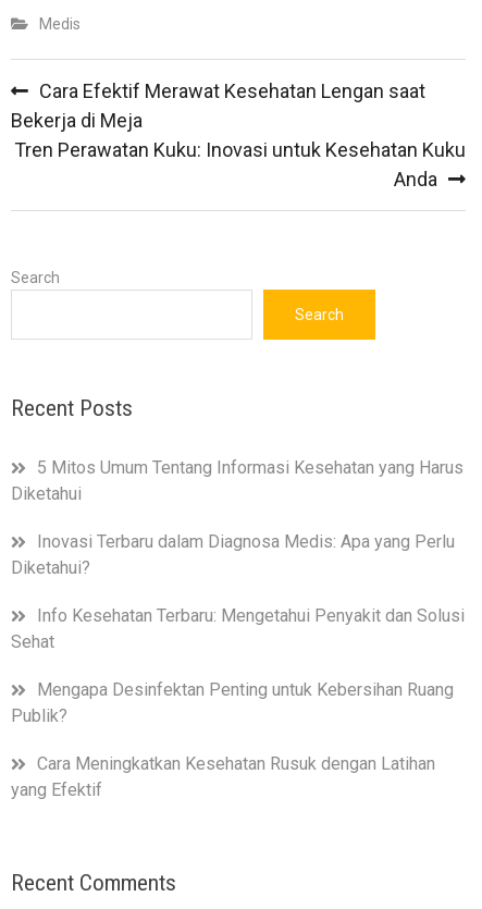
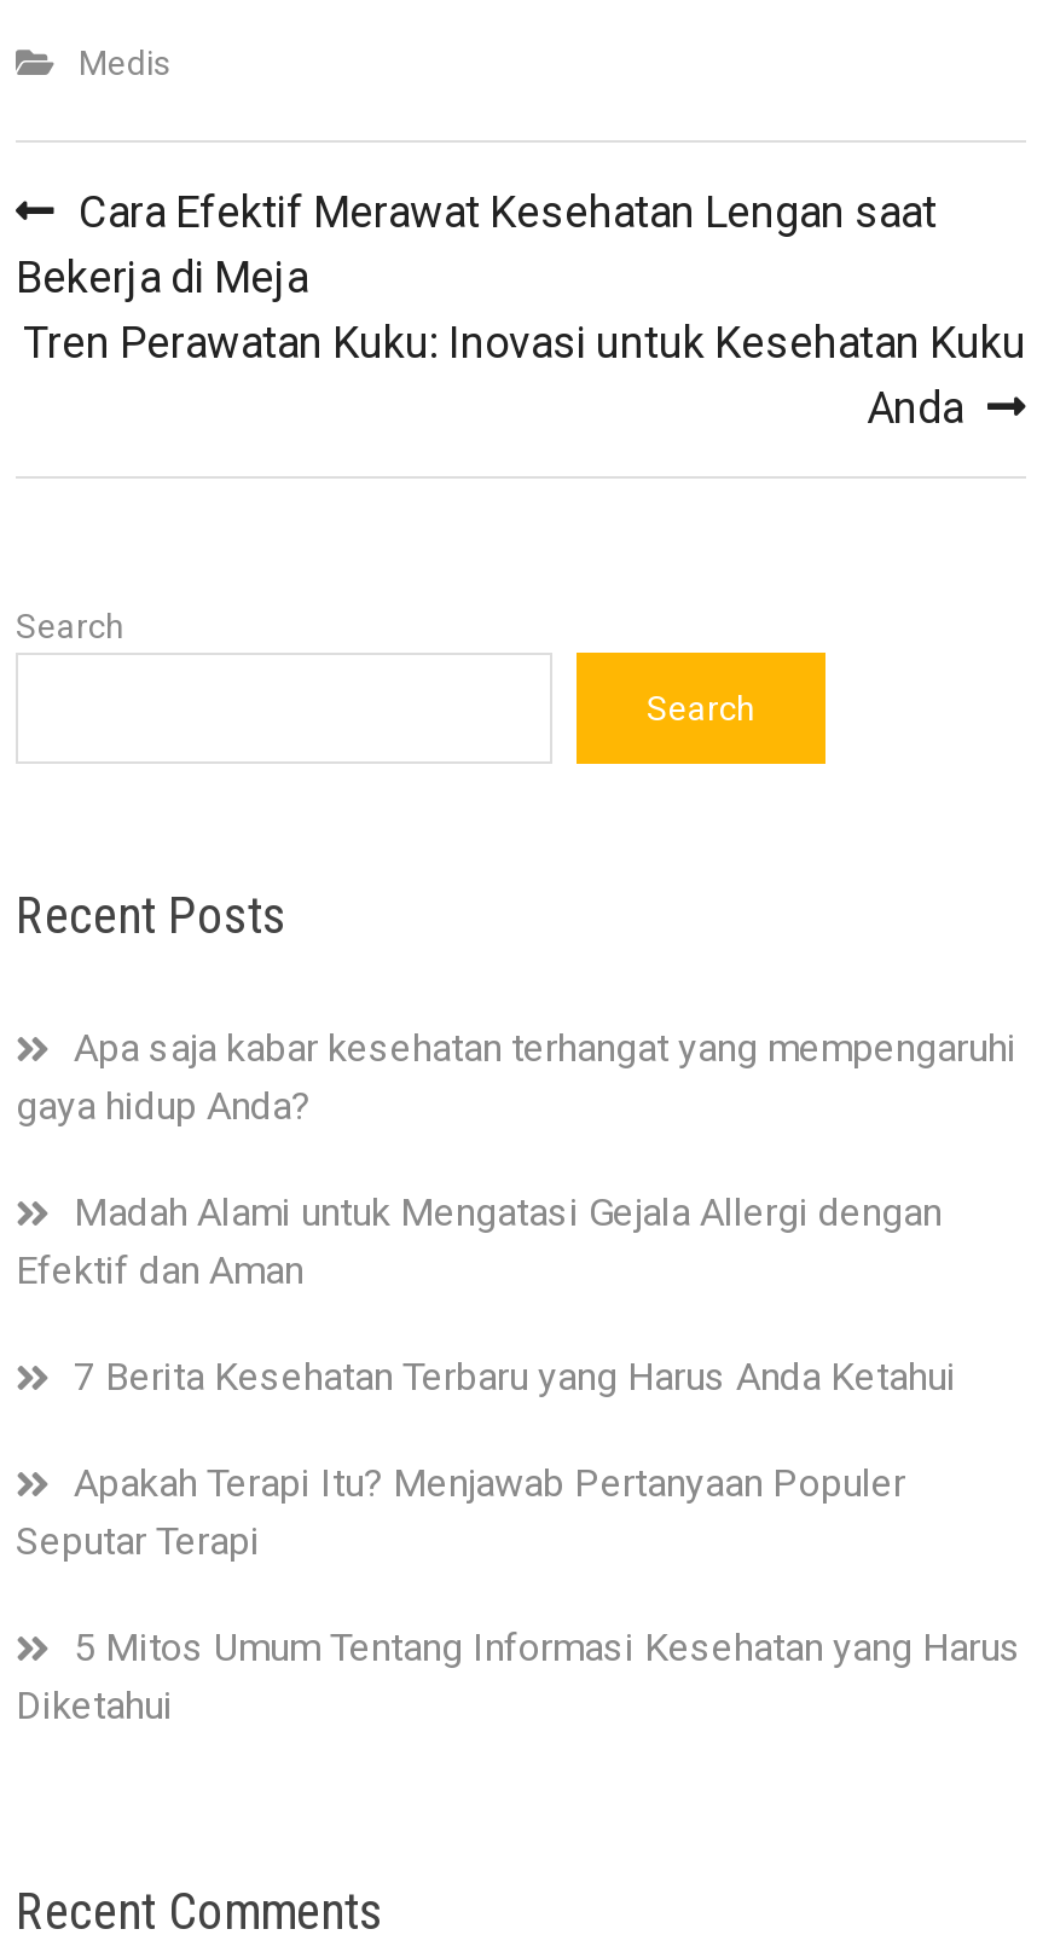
+ Apa saja kabar kesehatan terhangat yang mempengaruhi
+ gaya hidup Anda?
+ Madah Alami untuk Mengatasi Gejala Allergi dengan
+ Efektif dan Aman
+ 7 Berita Kesehatan Terbaru yang Harus Anda Ketahui
+ Apakah Terapi Itu? Menjawab Pertanyaan Populer
+ Seputar Terapi

moved down: 5 Mitos Umum Tentang Informasi Kesehatan yang Harus | Diketahui

- Inovasi Terbaru dalam Diagnosa Medis: Apa yang Perlu
- Diketahui?
- Info Kesehatan Terbaru: Mengetahui Penyakit dan Solusi
- Sehat
- Mengapa Desinfektan Penting untuk Kebersihan Ruang
- Publik?
- Cara Meningkatkan Kesehatan Rusuk dengan Latihan
- yang Efektif
